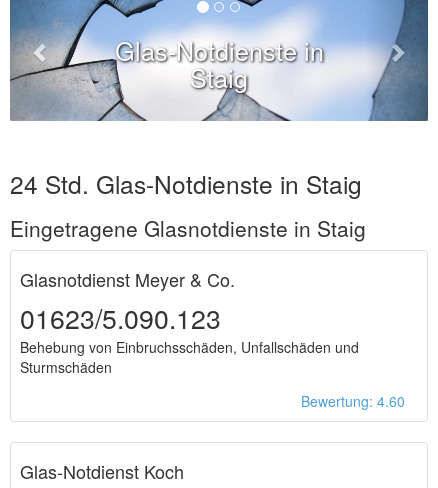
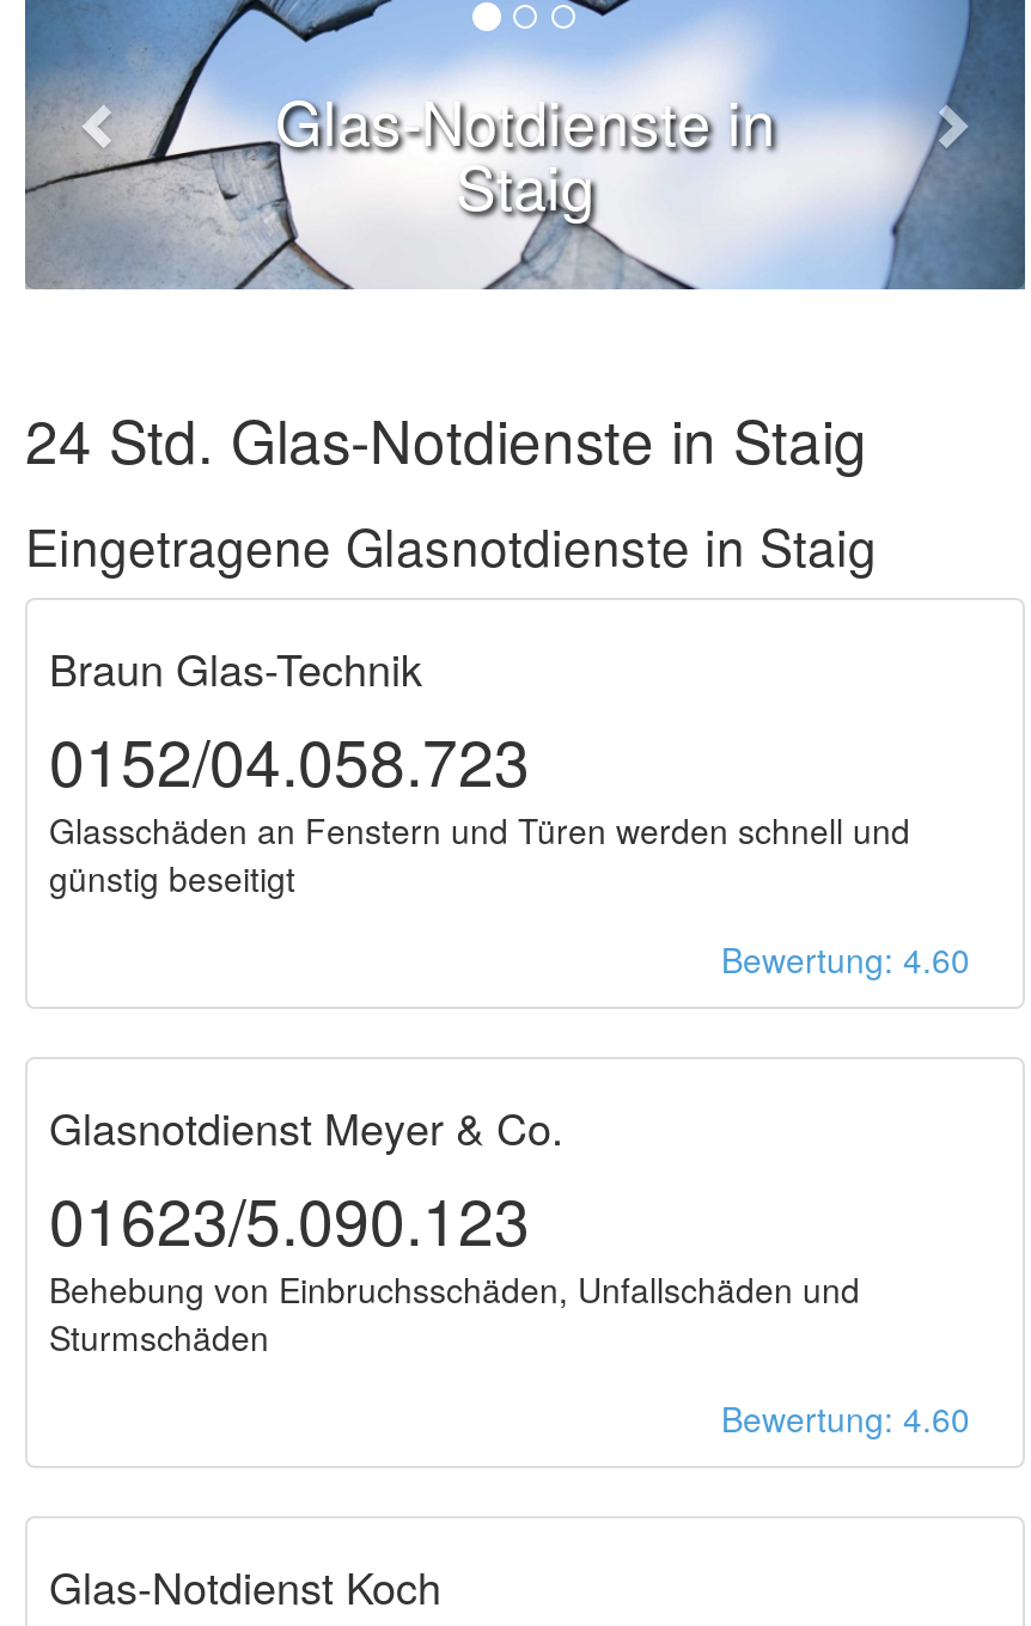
+ Braun Glas-Technik
+ 0152/04.058.723
+ Glasschäden an Fenstern und Türen werden schnell und
+ günstig beseitigt
+ Bewertung: 4.60
